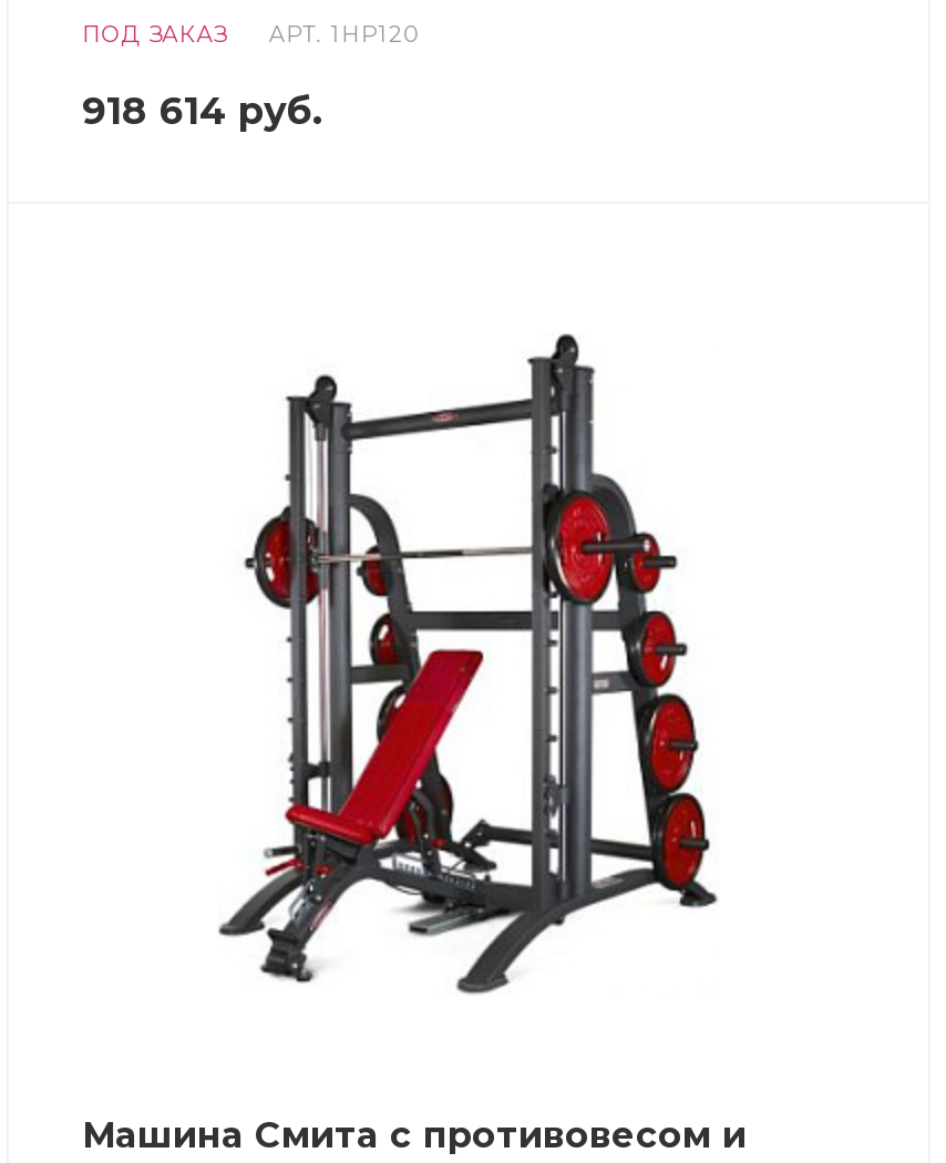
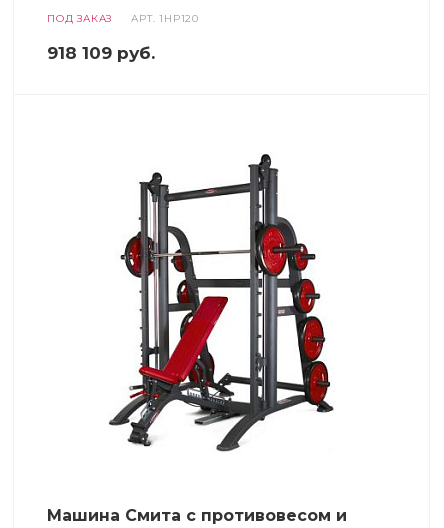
- 918 614 руб.
+ 918 109 руб.
